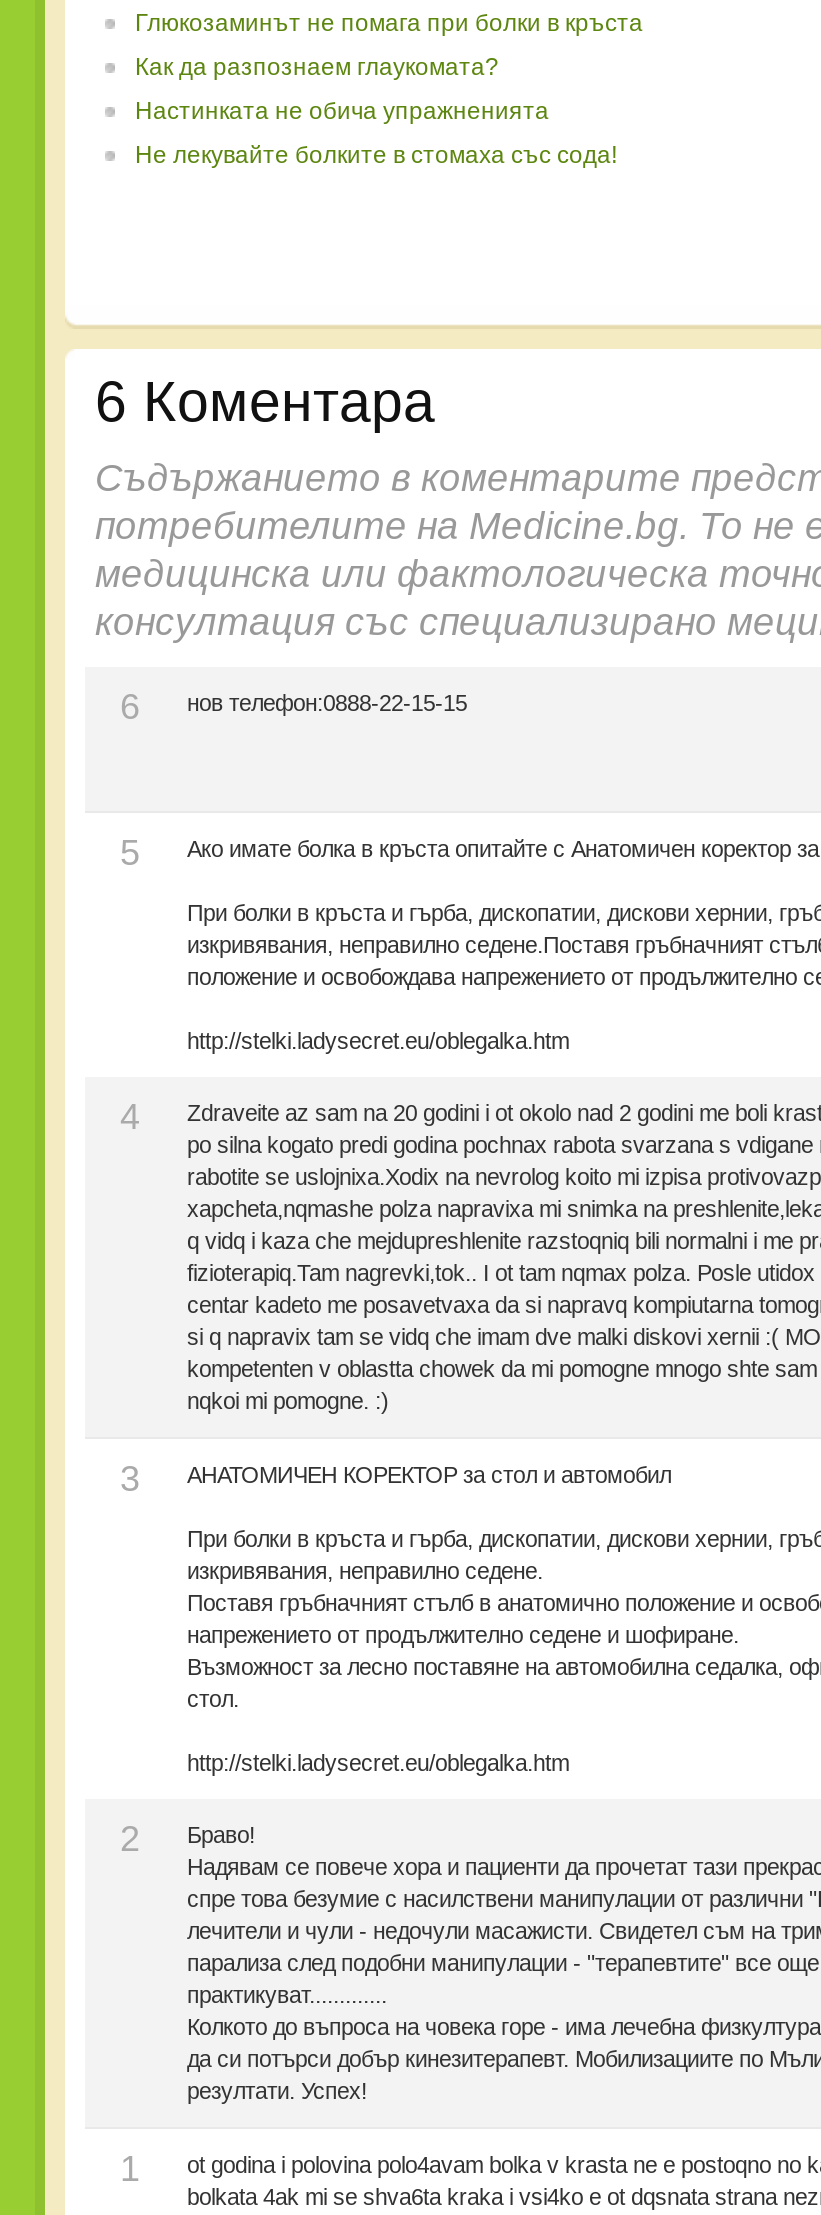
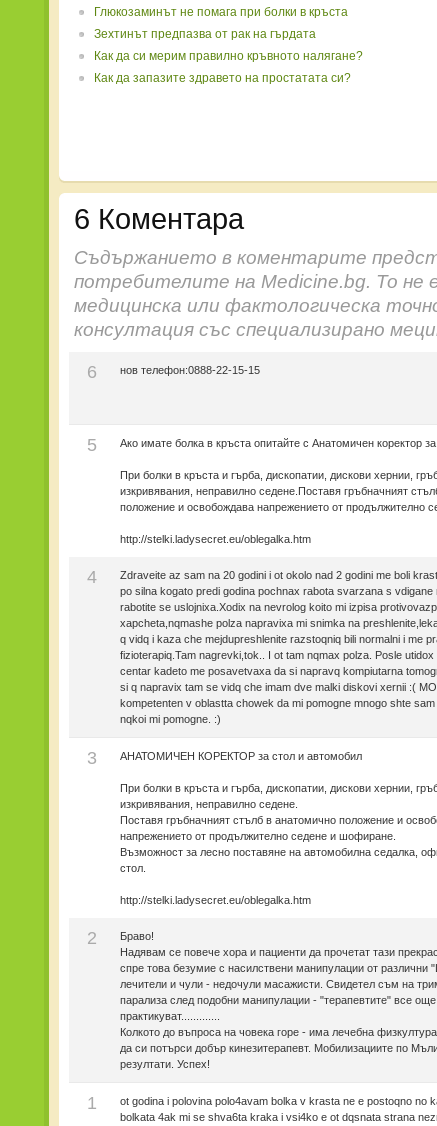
- Как да разпознаем глаукомата?
+ Зехтинът предпазва от рак на гърдата

- Настинката не обича упражненията
+ Как да си мерим правилно кръвното налягане?

- Не лекувайте болките в стомаха със сода!
+ Как да запазите здравето на простатата си?
